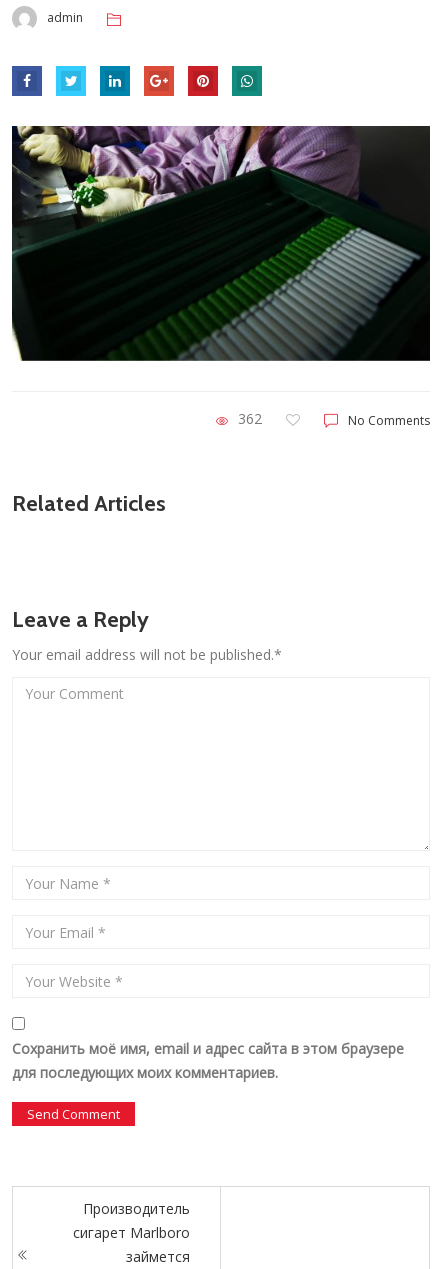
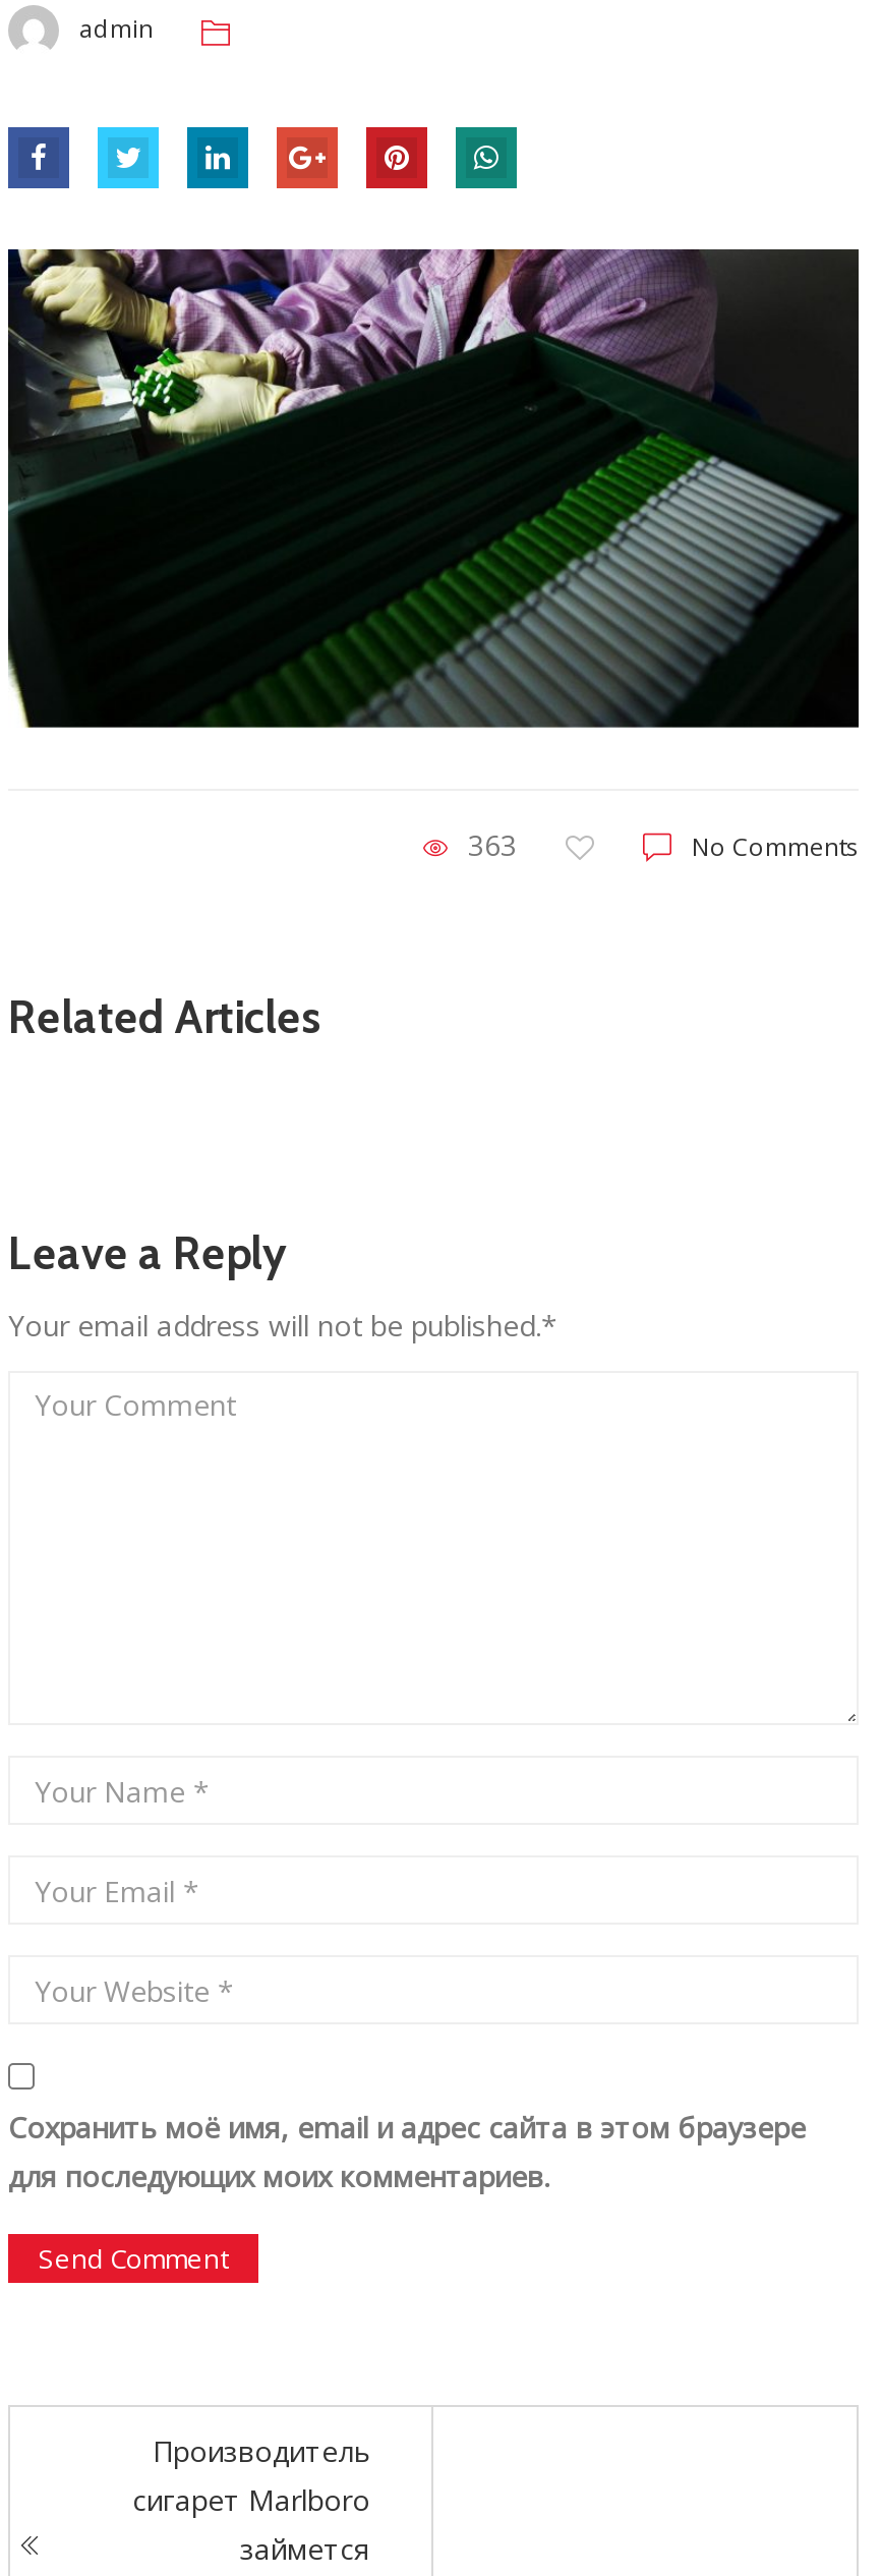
- 362
+ 363
